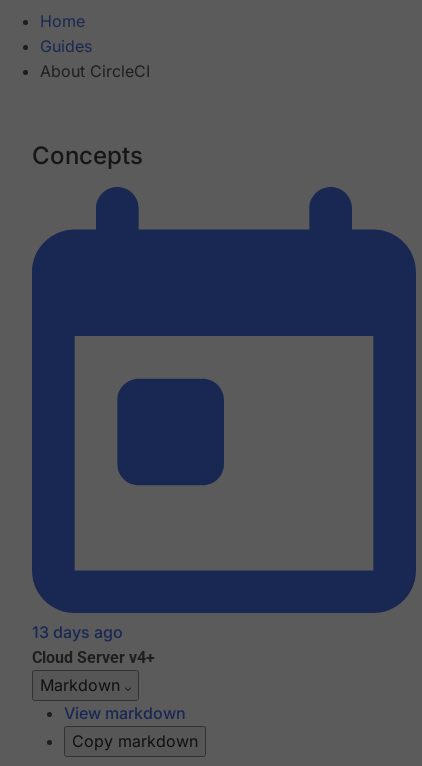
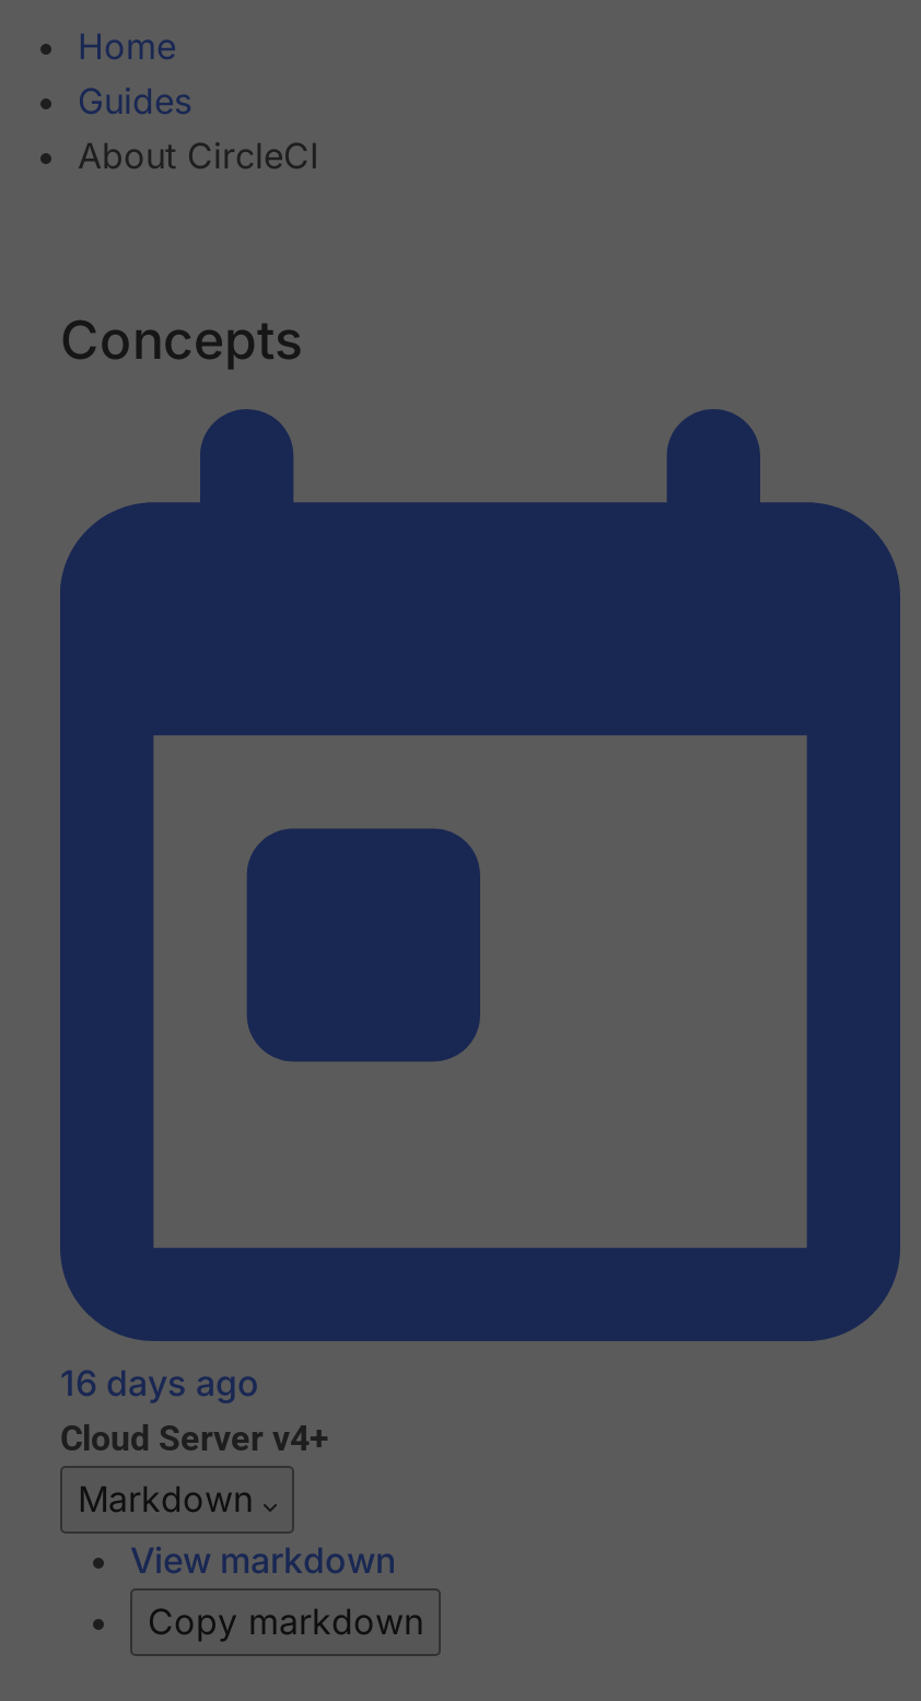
- 13 days ago
+ 16 days ago
